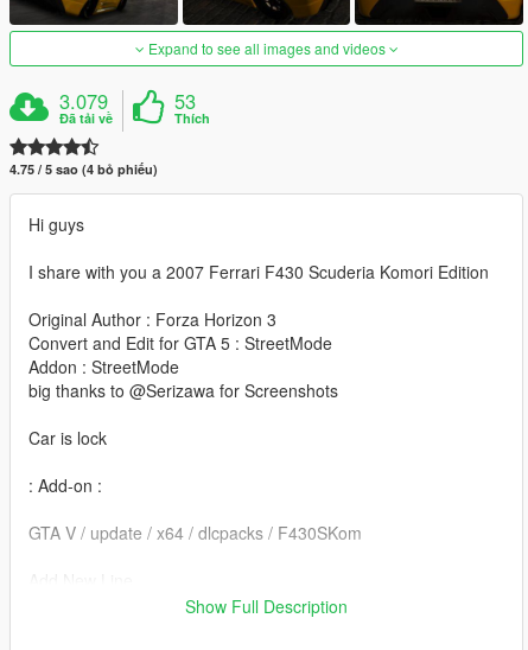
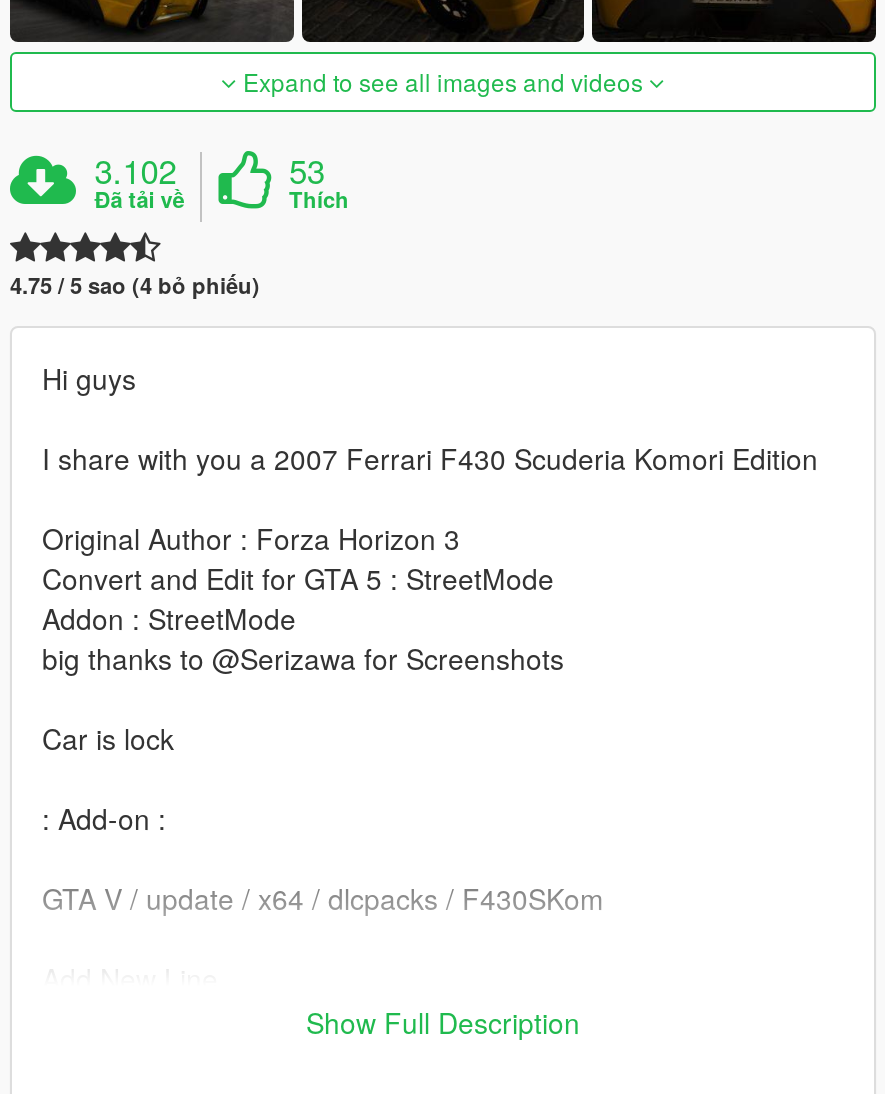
- 3.079
+ 3.102
